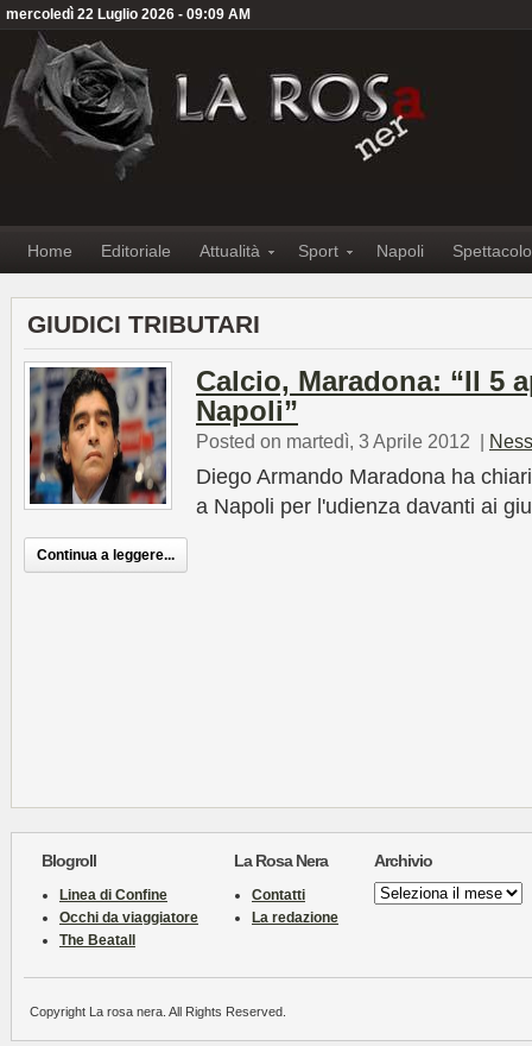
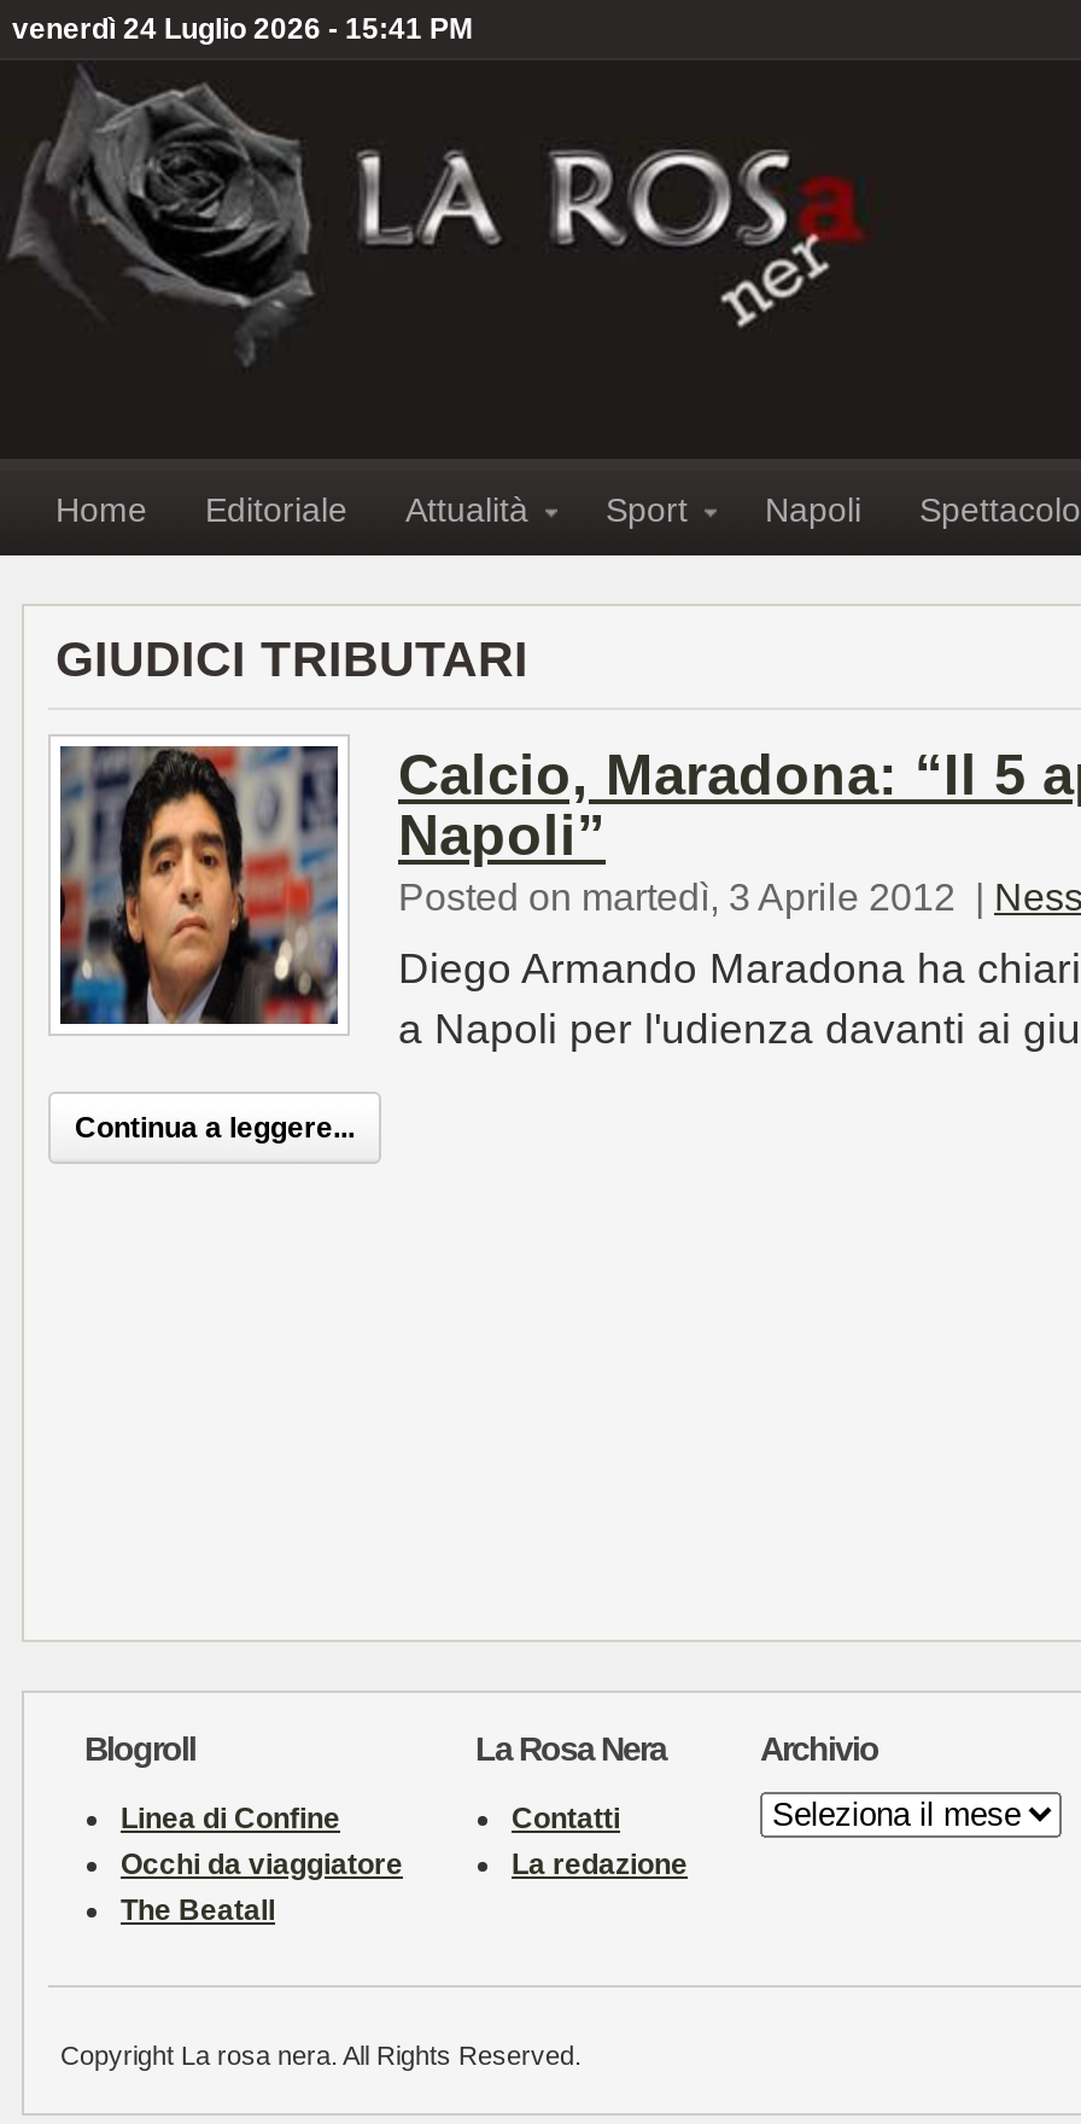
- mercoledì 22 Luglio 2026 - 09:09 AM
+ venerdì 24 Luglio 2026 - 15:41 PM
